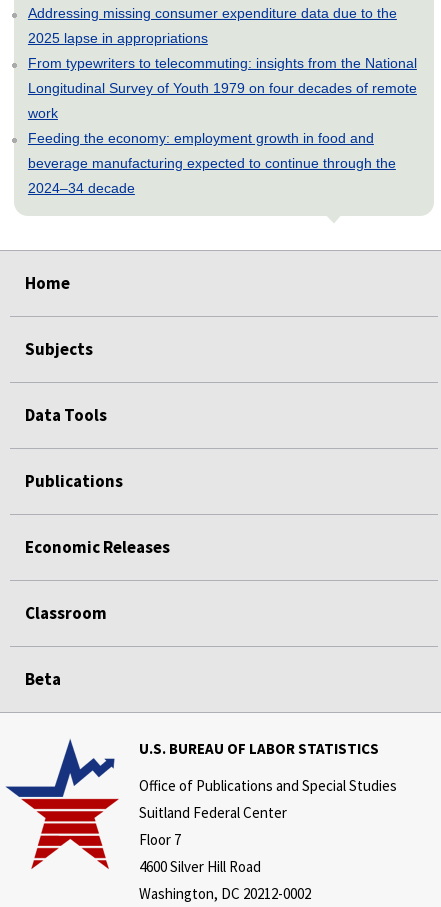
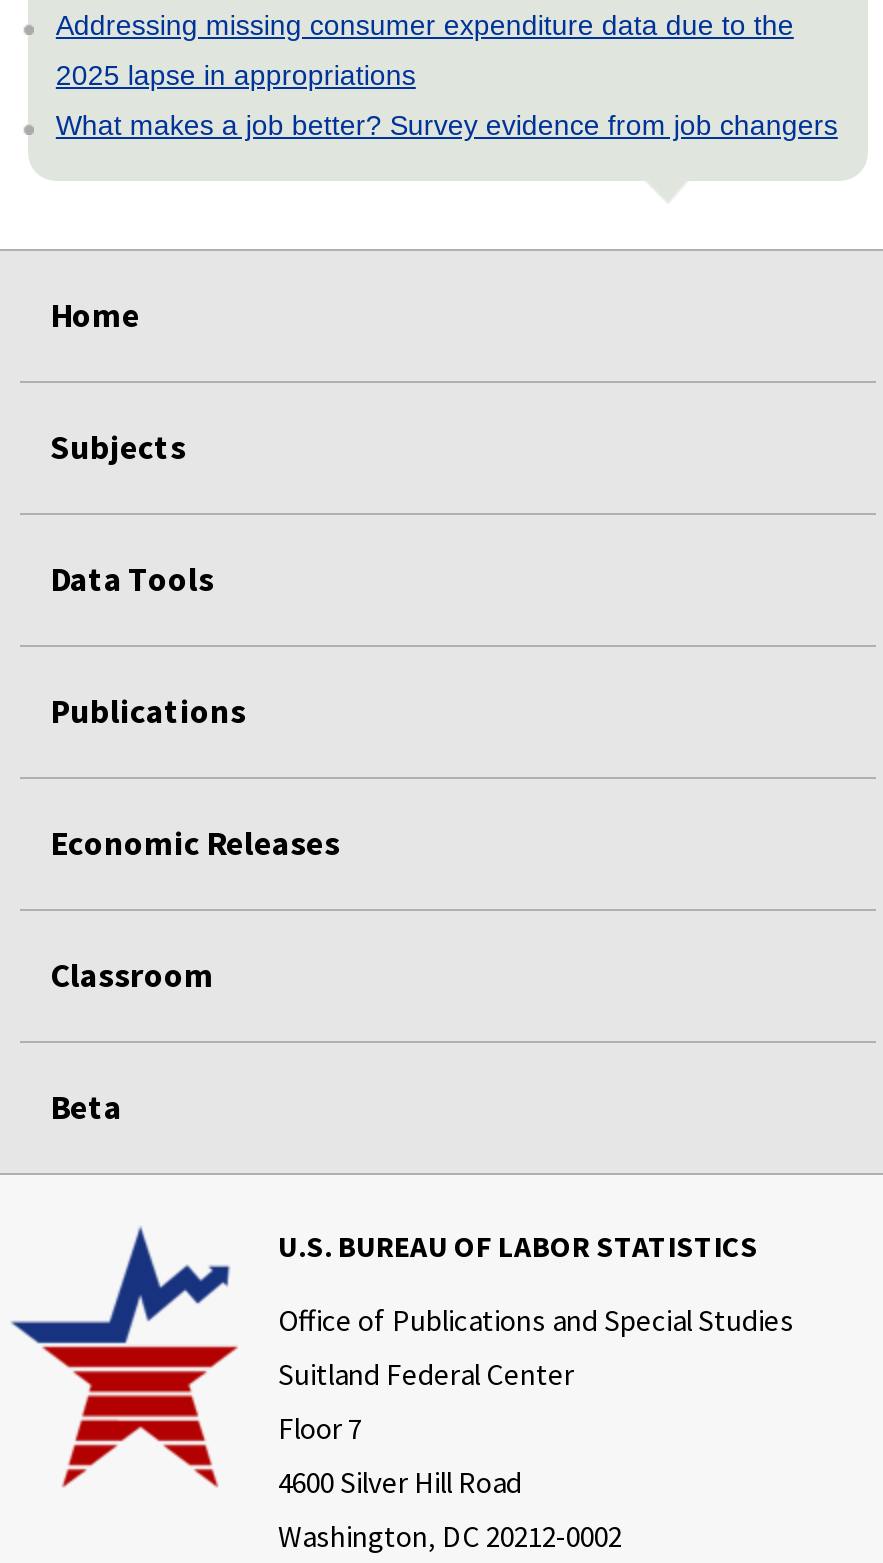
- From typewriters to telecommuting: insights from the National
- Longitudinal Survey of Youth 1979 on four decades of remote
- work
- Feeding the economy: employment growth in food and
- beverage manufacturing expected to continue through the
- 2024–34 decade
+ What makes a job better? Survey evidence from job changers
